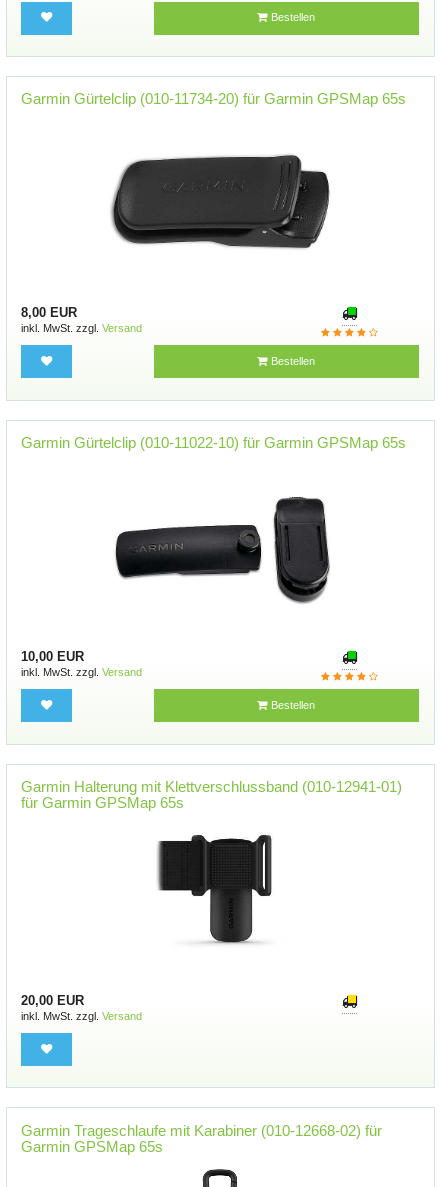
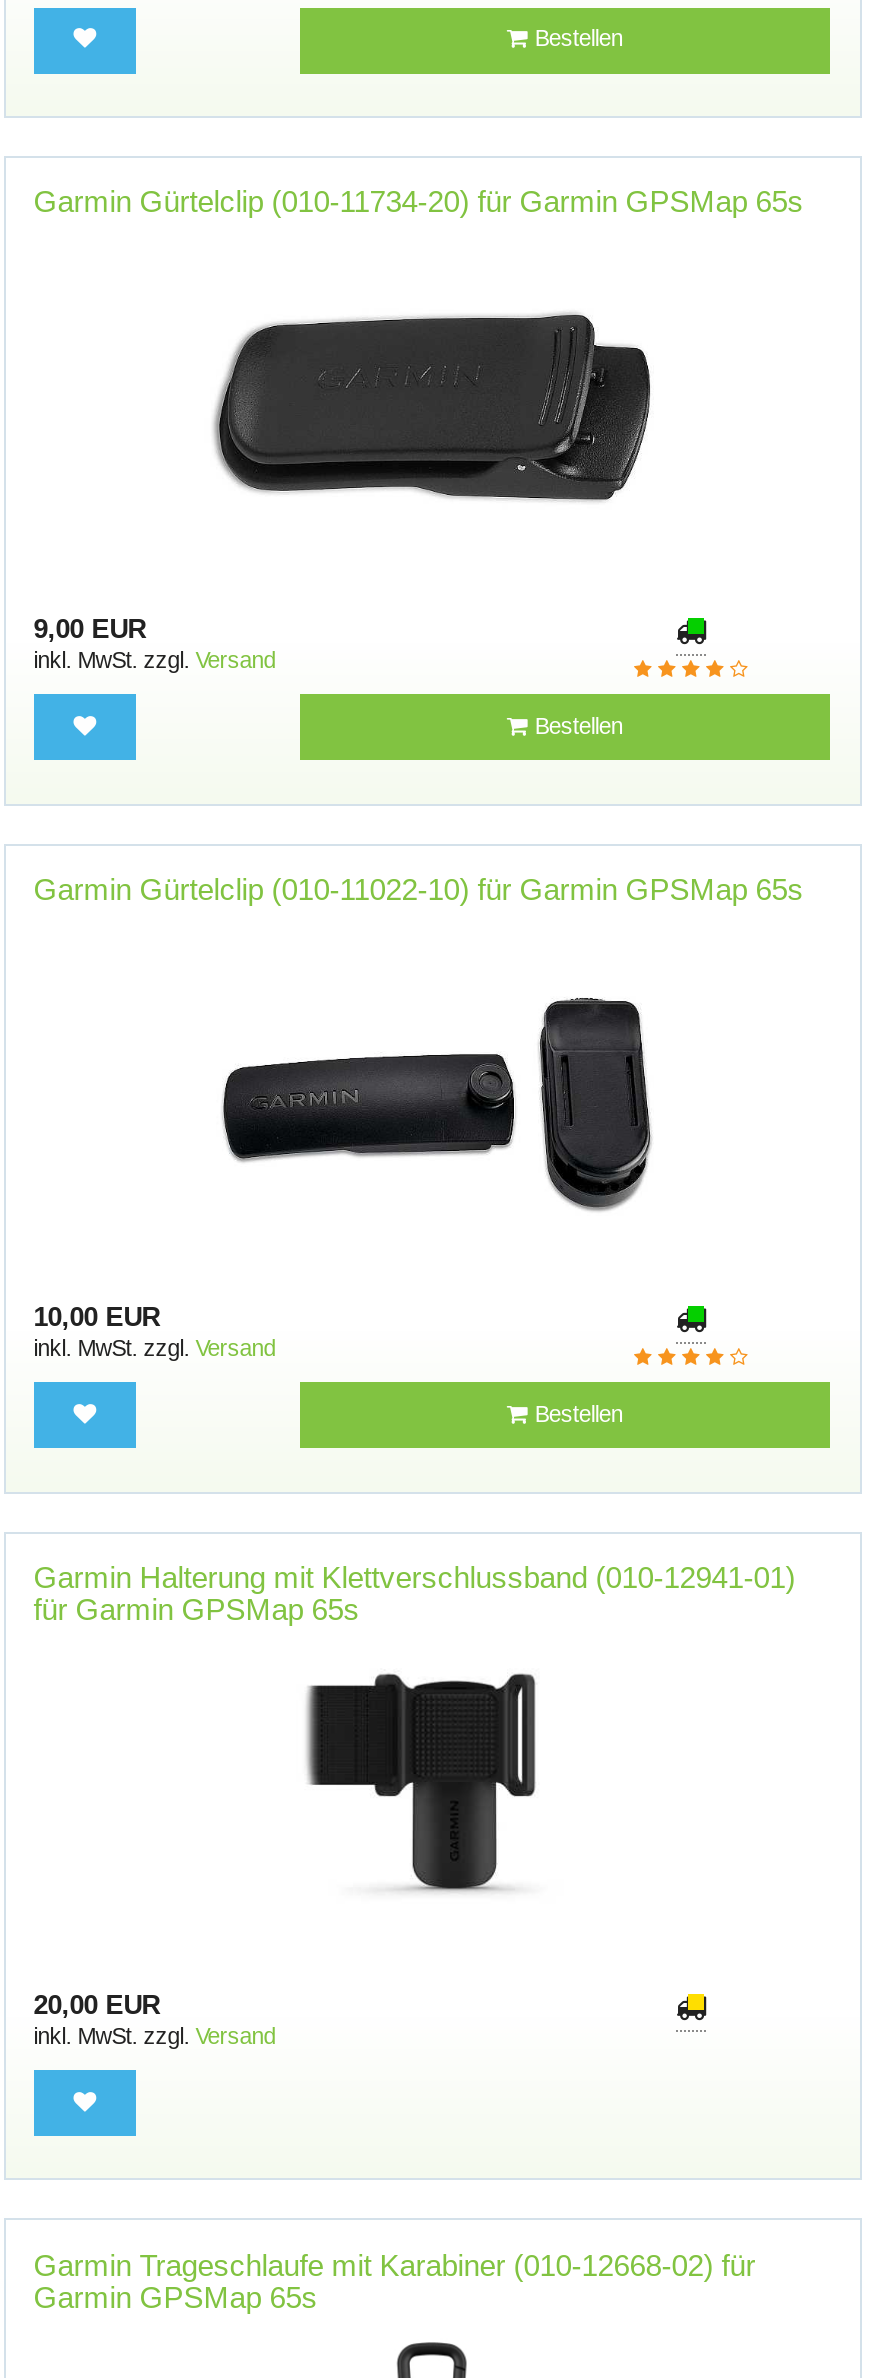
- 8,00 EUR
+ 9,00 EUR
